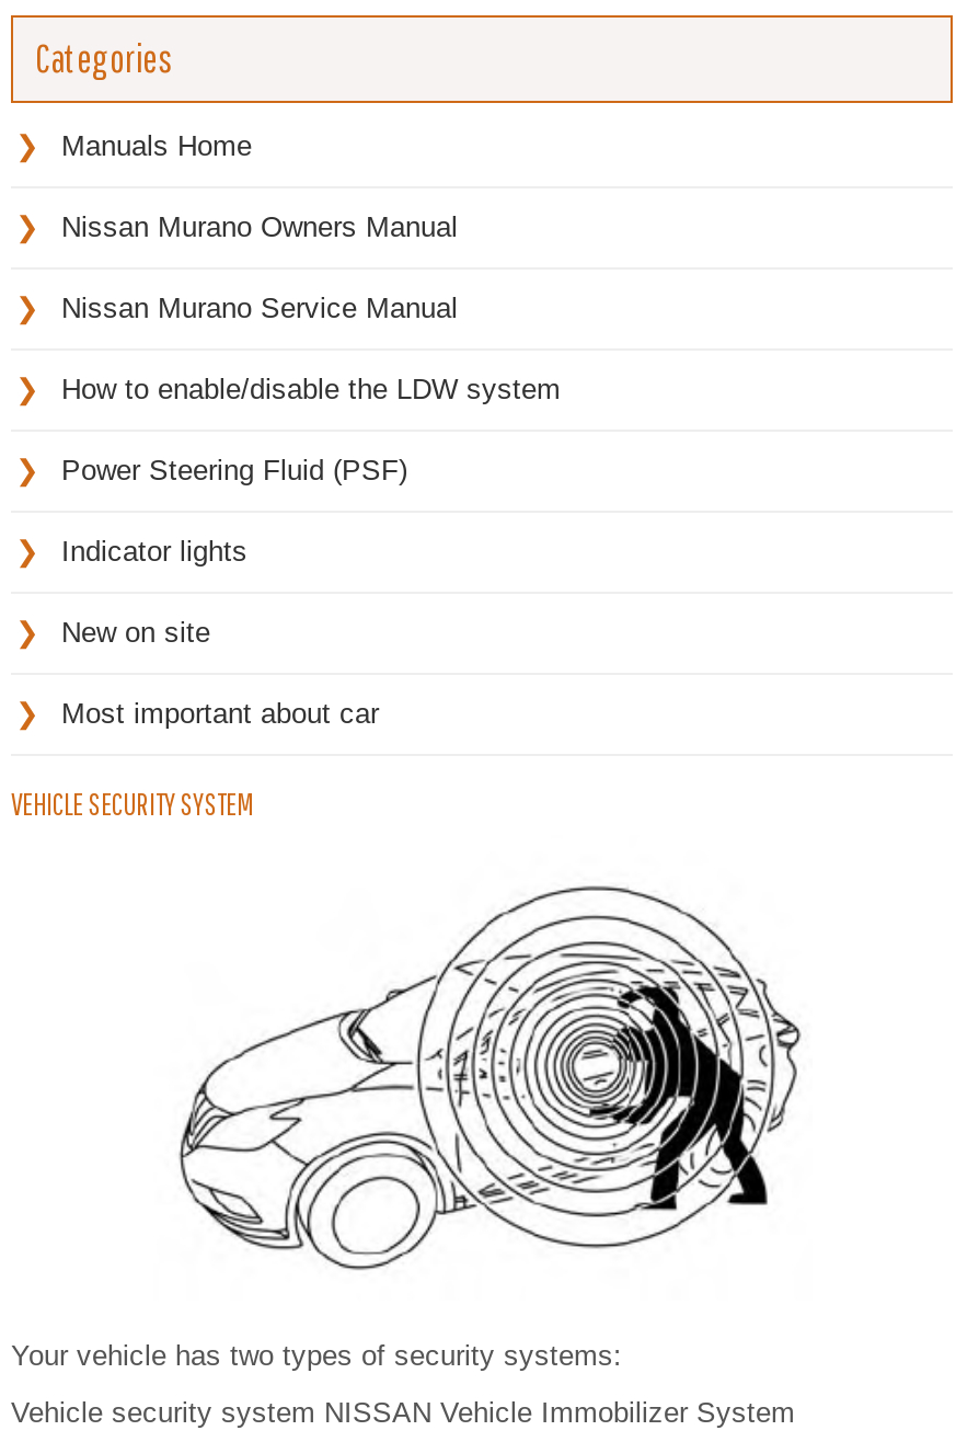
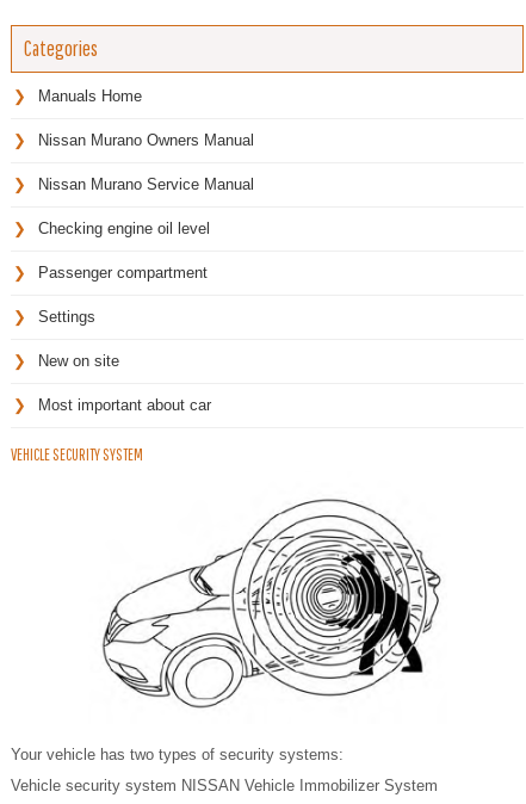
- How to enable/disable the LDW system
+ Checking engine oil level

- Power Steering Fluid (PSF)
+ Passenger compartment

- Indicator lights
+ Settings
